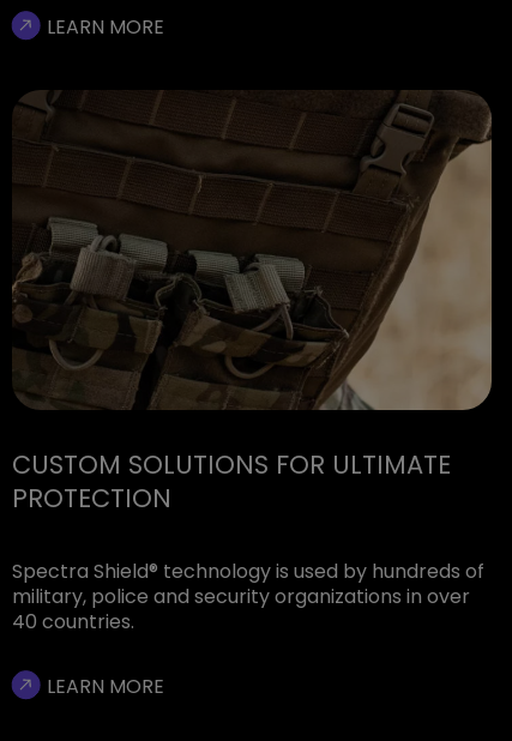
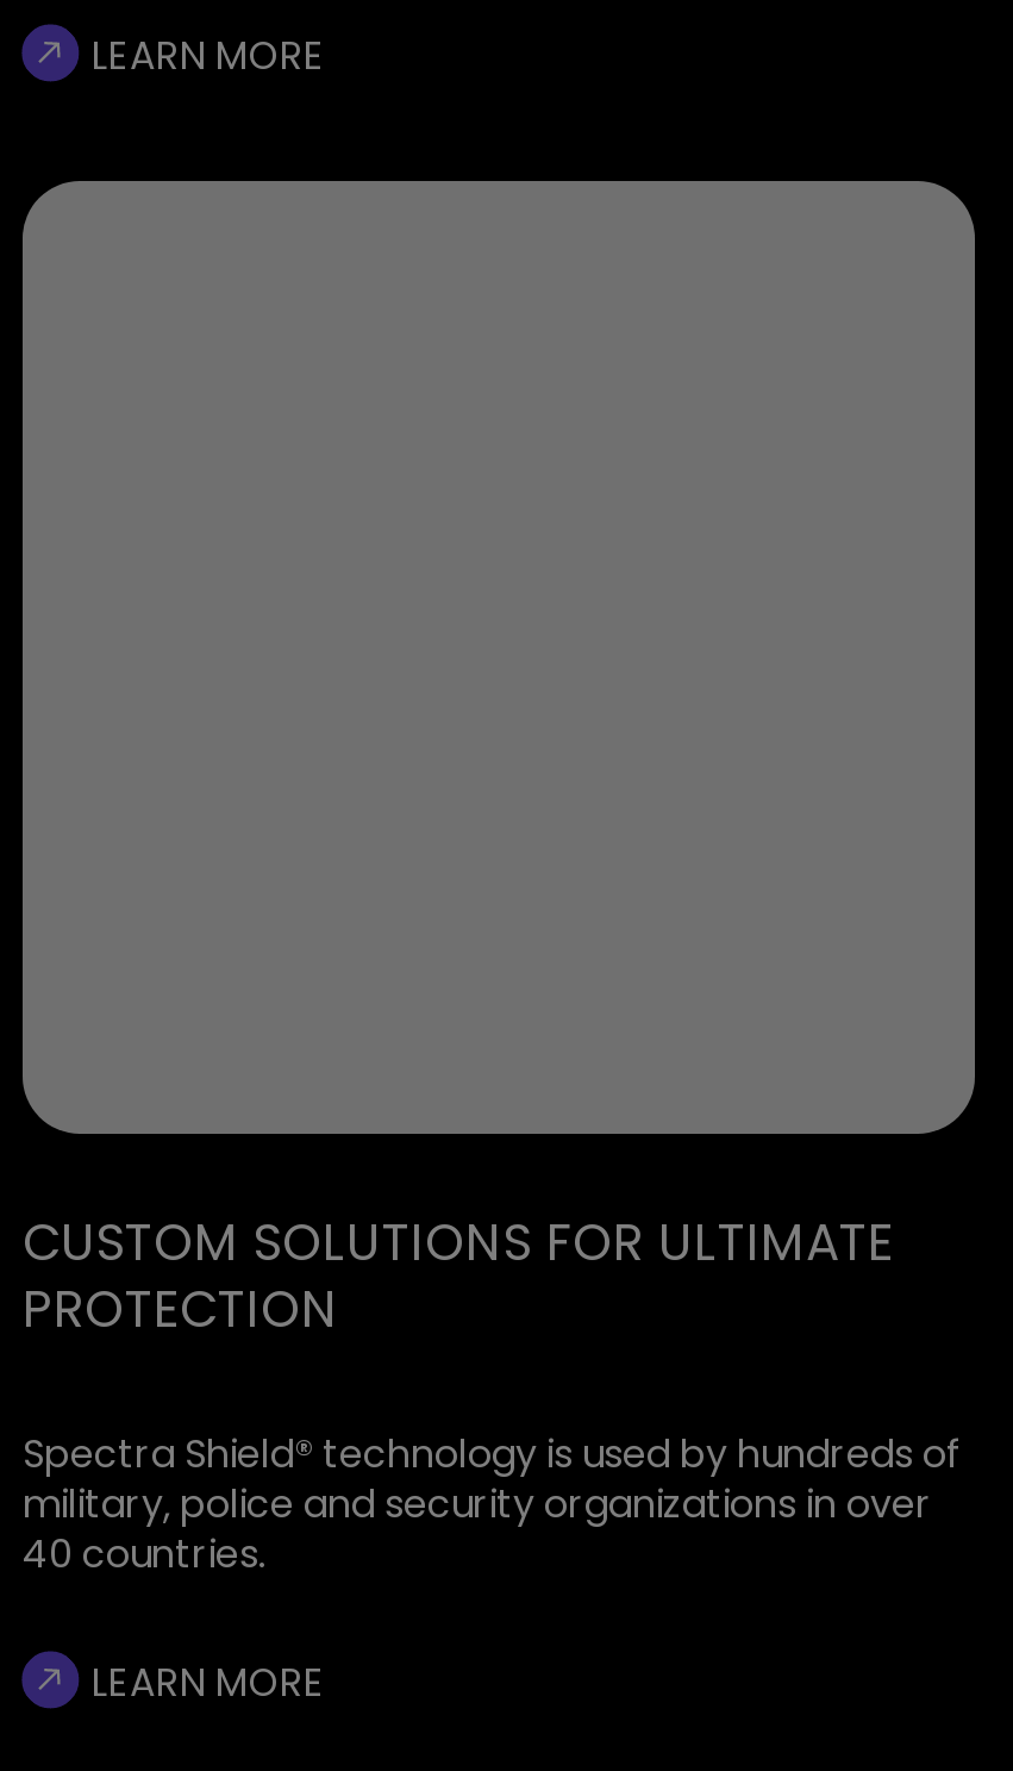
- [image]
